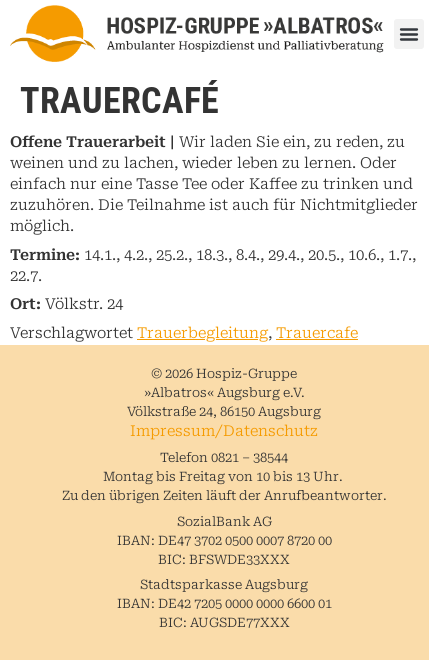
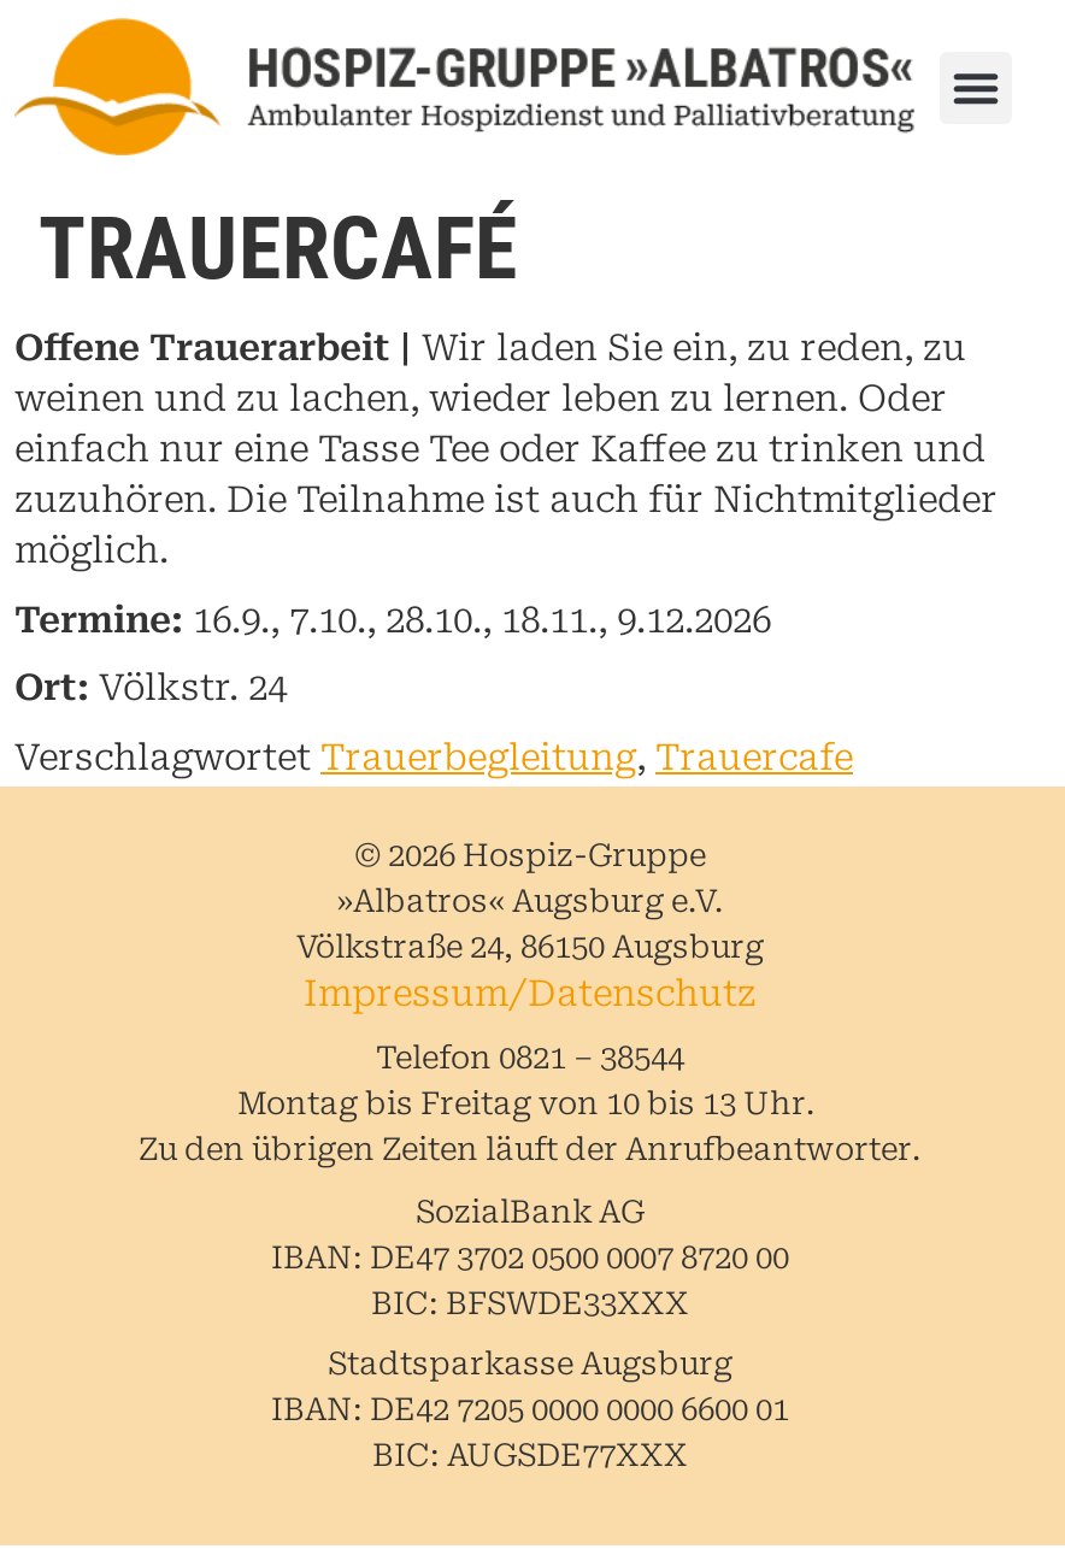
- Termine: 14.1., 4.2., 25.2., 18.3., 8.4., 29.4., 20.5., 10.6., 1.7.,
- 22.7.
+ Termine: 16.9., 7.10., 28.10., 18.11., 9.12.2026
